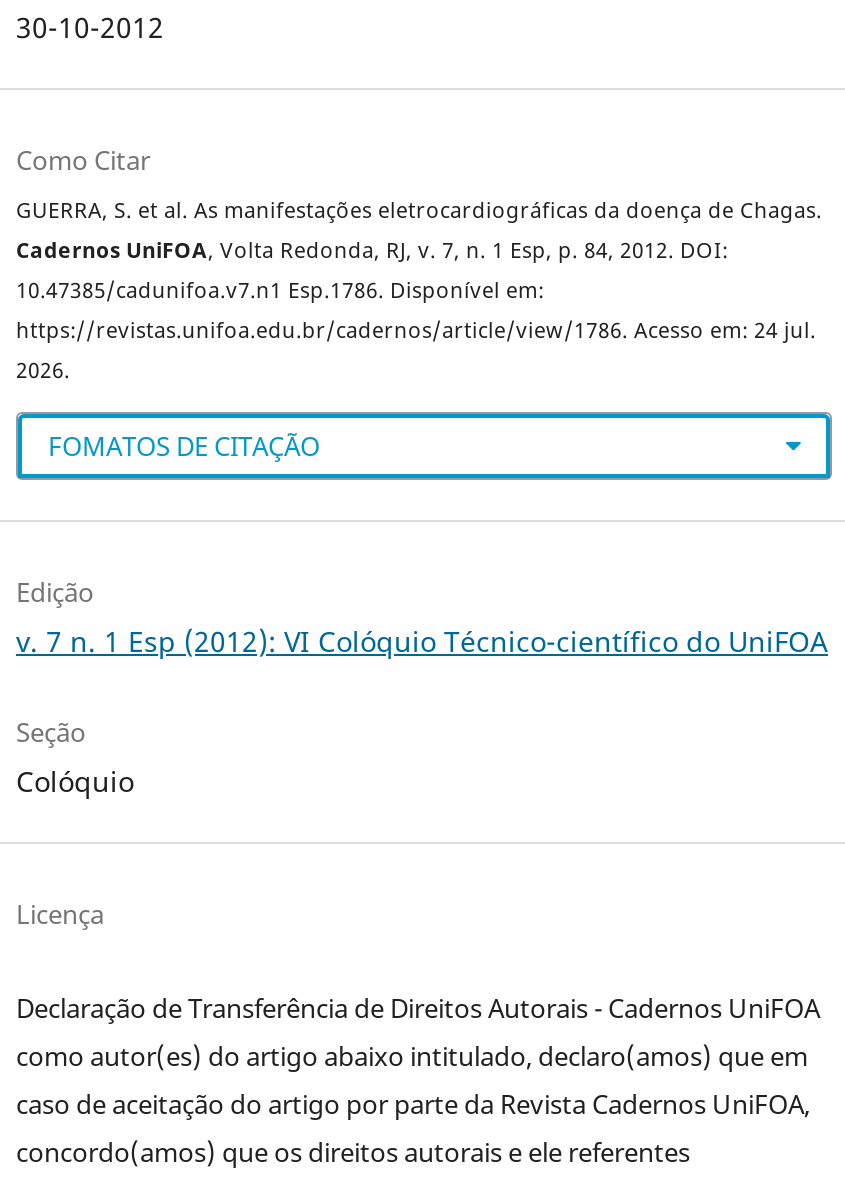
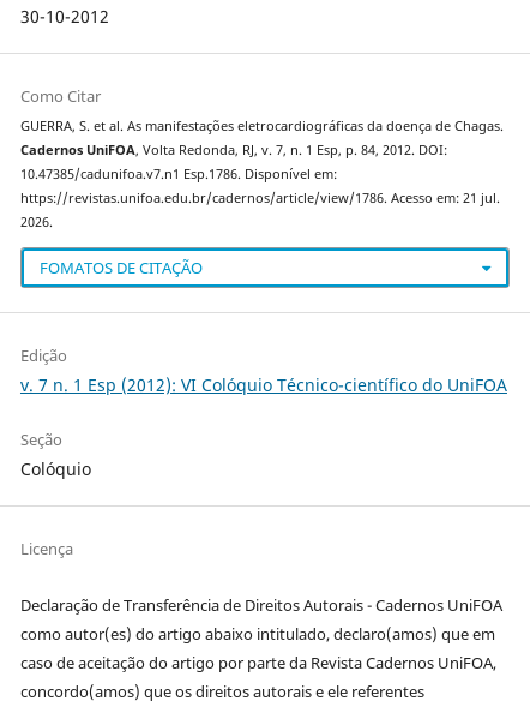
- https://revistas.unifoa.edu.br/cadernos/article/view/1786. Acesso em: 24 jul.
+ https://revistas.unifoa.edu.br/cadernos/article/view/1786. Acesso em: 21 jul.
